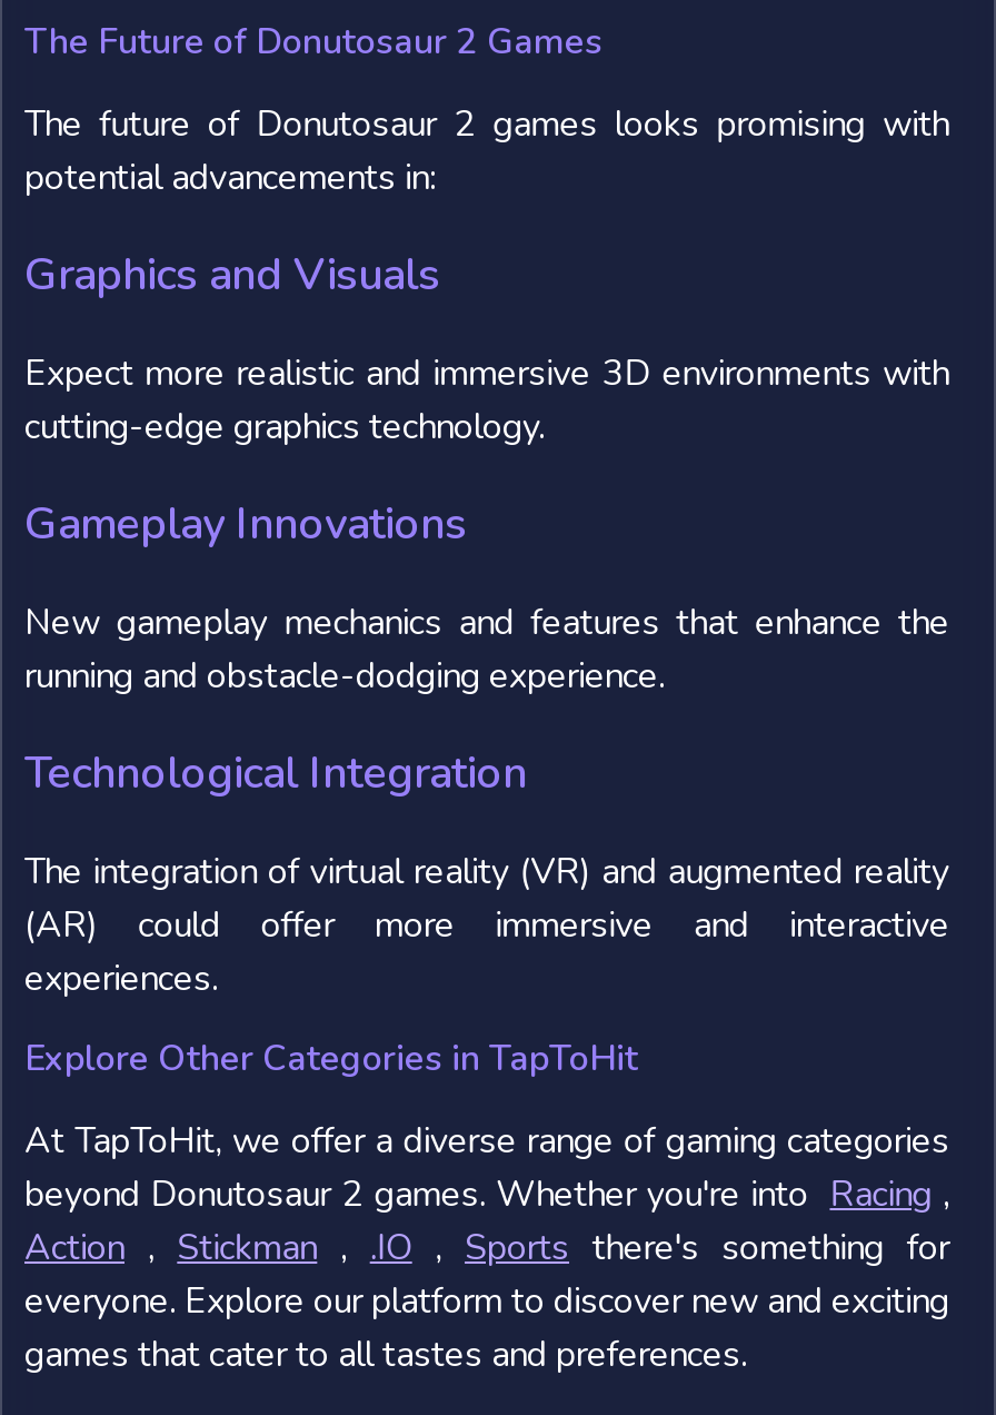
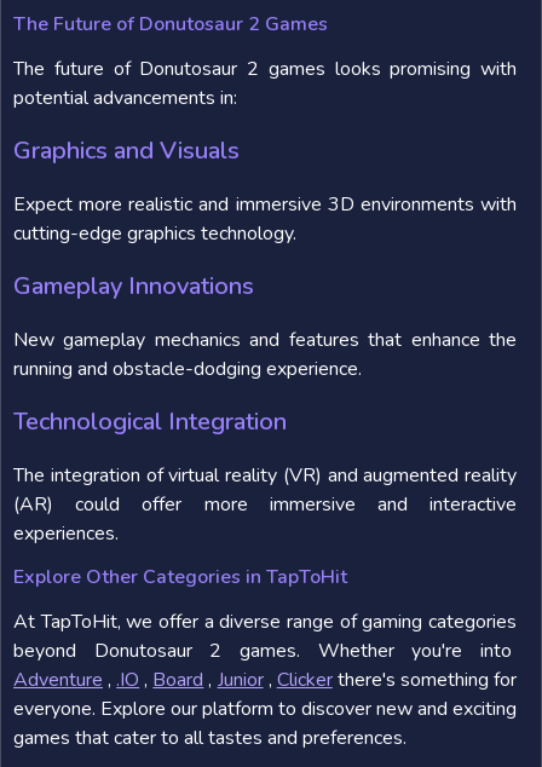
- beyond Donutosaur 2 games. Whether you're into Racing,
- Action, Stickman,.IO, Sports there's something for
+ beyond Donutosaur 2 games. Whether you're into
+ Adventure,.IO, Board, Junior, Clicker there's something for
